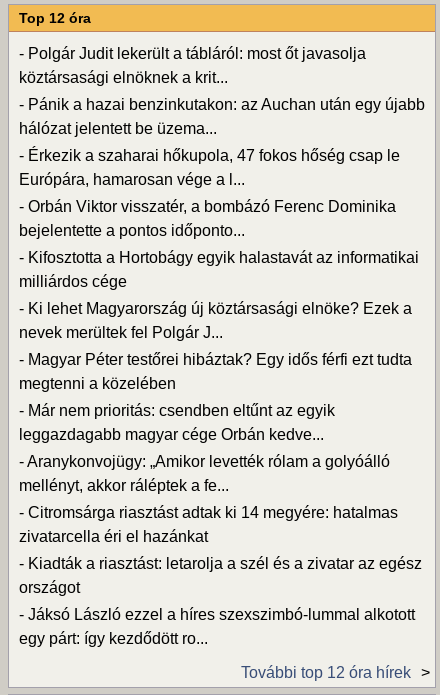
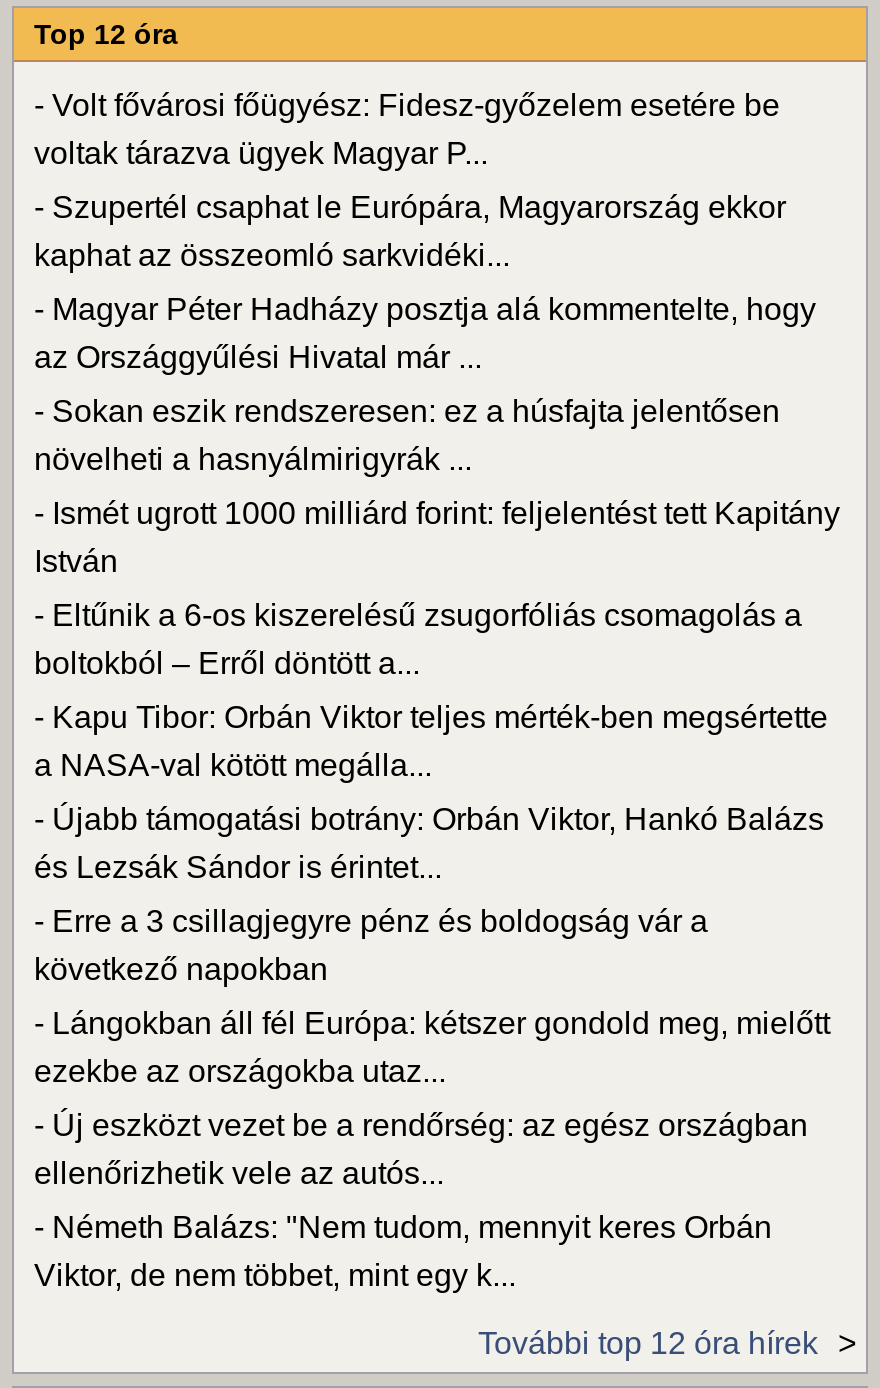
- - Polgár Judit lekerült a tábláról: most őt javasolja
- köztársasági elnöknek a krit...
+ - Volt fővárosi főügyész: Fidesz-győzelem esetére be
+ voltak tárazva ügyek Magyar P...

- - Pánik a hazai benzinkutakon: az Auchan után egy újabb
- hálózat jelentett be üzema...
+ - Szupertél csaphat le Európára, Magyarország ekkor
+ kaphat az összeomló sarkvidéki...

- - Érkezik a szaharai hőkupola, 47 fokos hőség csap le
- Európára, hamarosan vége a l...
+ - Magyar Péter Hadházy posztja alá kommentelte, hogy
+ az Országgyűlési Hivatal már ...

- - Orbán Viktor visszatér, a bombázó Ferenc Dominika
- bejelentette a pontos időponto...
+ - Sokan eszik rendszeresen: ez a húsfajta jelentősen
+ növelheti a hasnyálmirigyrák ...

- - Kifosztotta a Hortobágy egyik halastavát az informatikai
- milliárdos cége
+ - Ismét ugrott 1000 milliárd forint: feljelentést tett Kapitány
+ István

- - Ki lehet Magyarország új köztársasági elnöke? Ezek a
- nevek merültek fel Polgár J...
+ - Eltűnik a 6-os kiszerelésű zsugorfóliás csomagolás a
+ boltokból – Erről döntött a...

- - Magyar Péter testőrei hibáztak? Egy idős férfi ezt tudta
- megtenni a közelében
+ - Kapu Tibor: Orbán Viktor teljes mérték-ben megsértette
+ a NASA-val kötött megálla...

- - Már nem prioritás: csendben eltűnt az egyik
- leggazdagabb magyar cége Orbán kedve...
+ - Újabb támogatási botrány: Orbán Viktor, Hankó Balázs
+ és Lezsák Sándor is érintet...

- - Aranykonvojügy: „Amikor levették rólam a golyóálló
- mellényt, akkor ráléptek a fe...
+ - Erre a 3 csillagjegyre pénz és boldogság vár a
+ következő napokban

- - Citromsárga riasztást adtak ki 14 megyére: hatalmas
- zivatarcella éri el hazánkat
+ - Lángokban áll fél Európa: kétszer gondold meg, mielőtt
+ ezekbe az országokba utaz...

- - Kiadták a riasztást: letarolja a szél és a zivatar az egész
- országot
+ - Új eszközt vezet be a rendőrség: az egész országban
+ ellenőrizhetik vele az autós...

- - Jáksó László ezzel a híres szexszimbó-lummal alkotott
- egy párt: így kezdődött ro...
+ - Németh Balázs: "Nem tudom, mennyit keres Orbán
+ Viktor, de nem többet, mint egy k...
